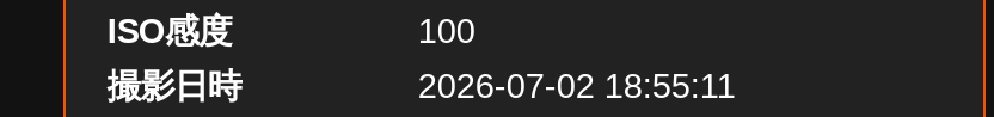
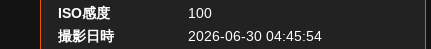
- 2026-07-02 18:55:11
+ 2026-06-30 04:45:54
